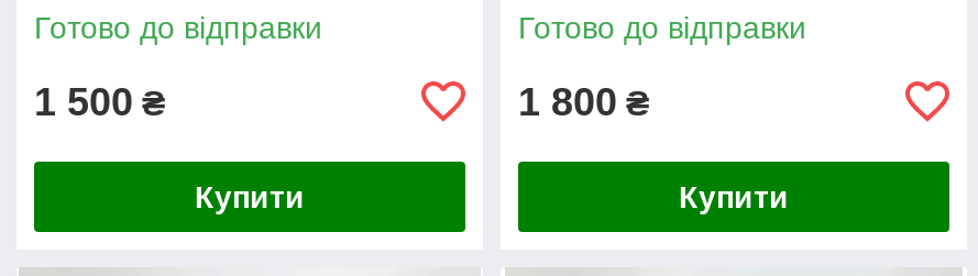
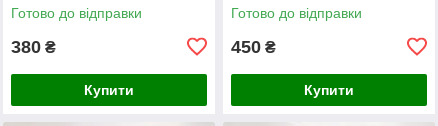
- 1 500 ₴
+ 380 ₴

- 1 800 ₴
+ 450 ₴
